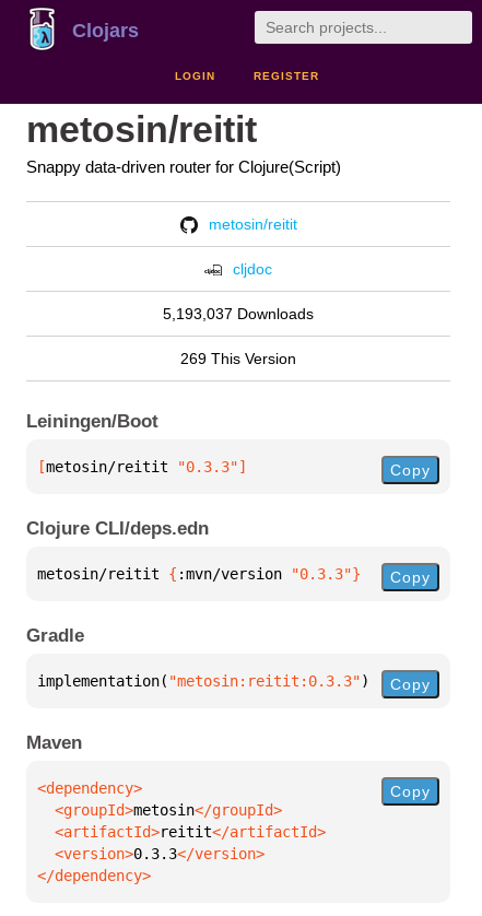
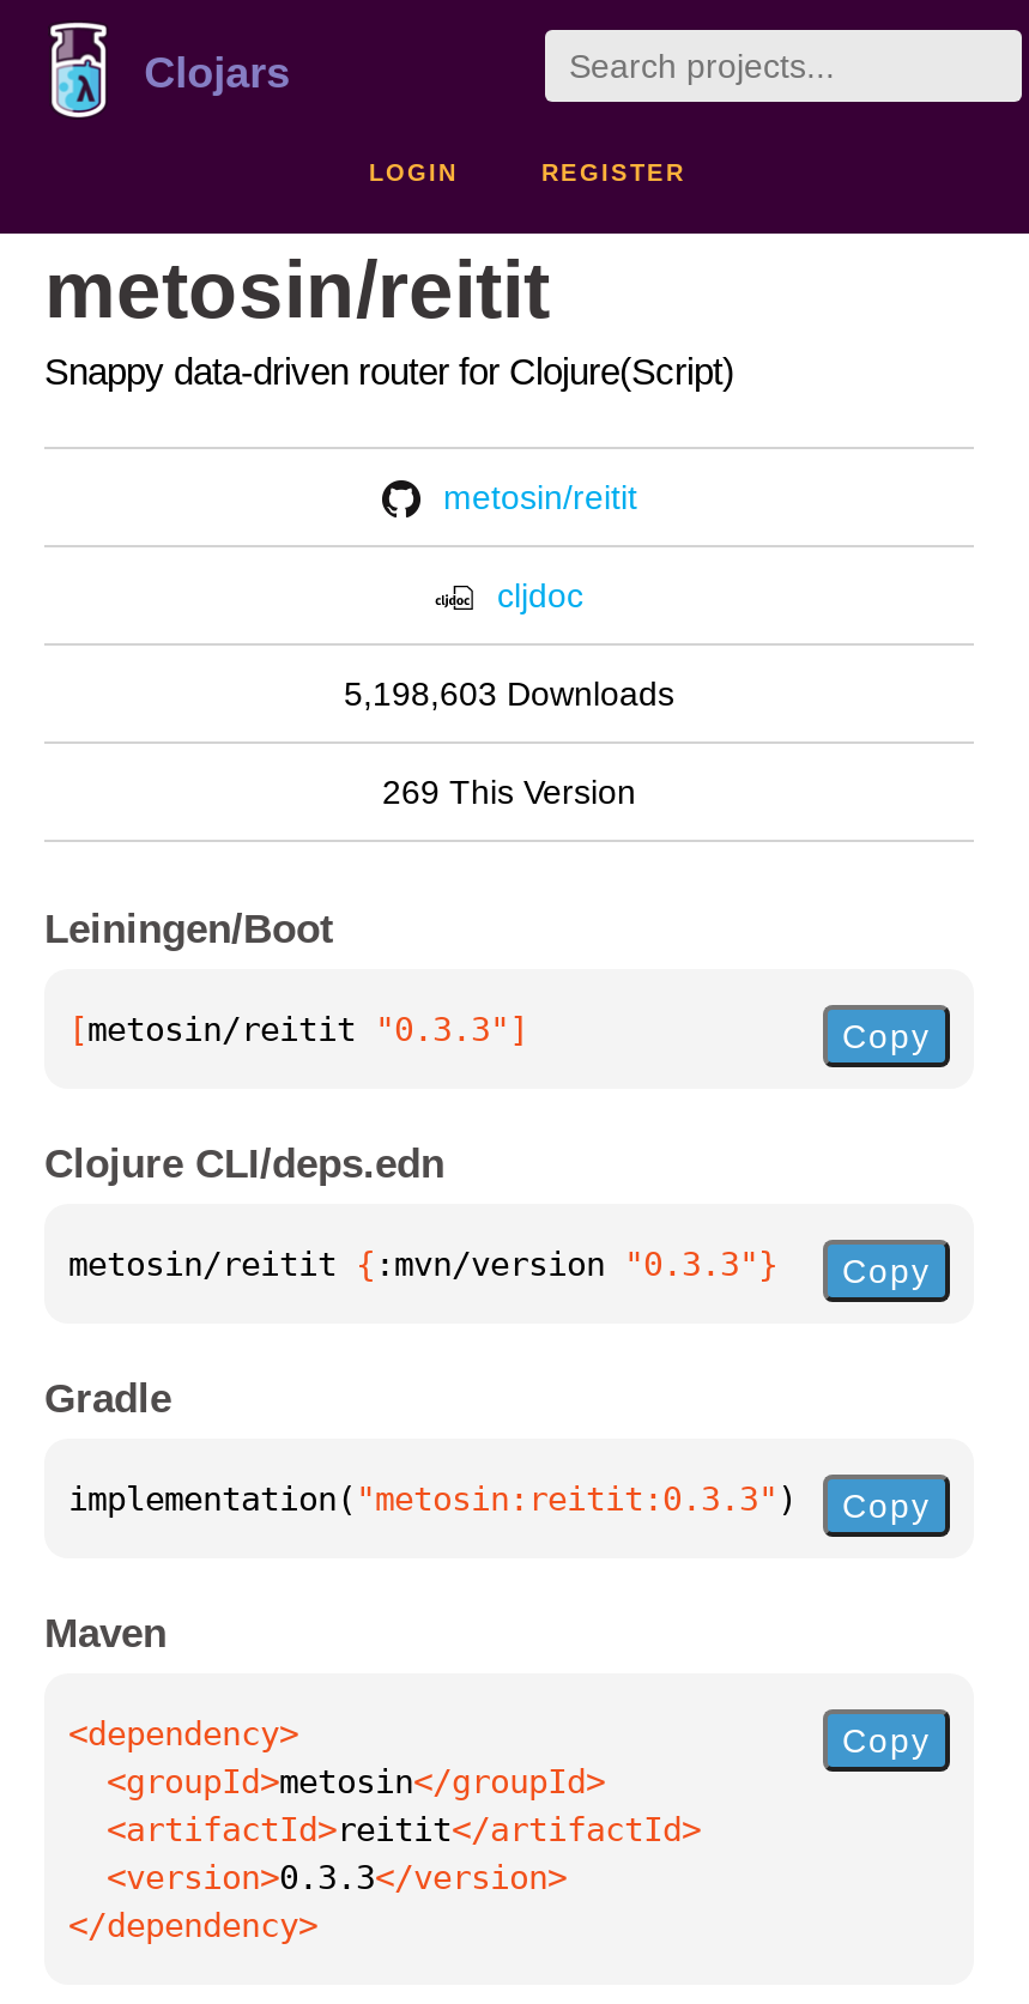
- 5,193,037 Downloads
+ 5,198,603 Downloads
